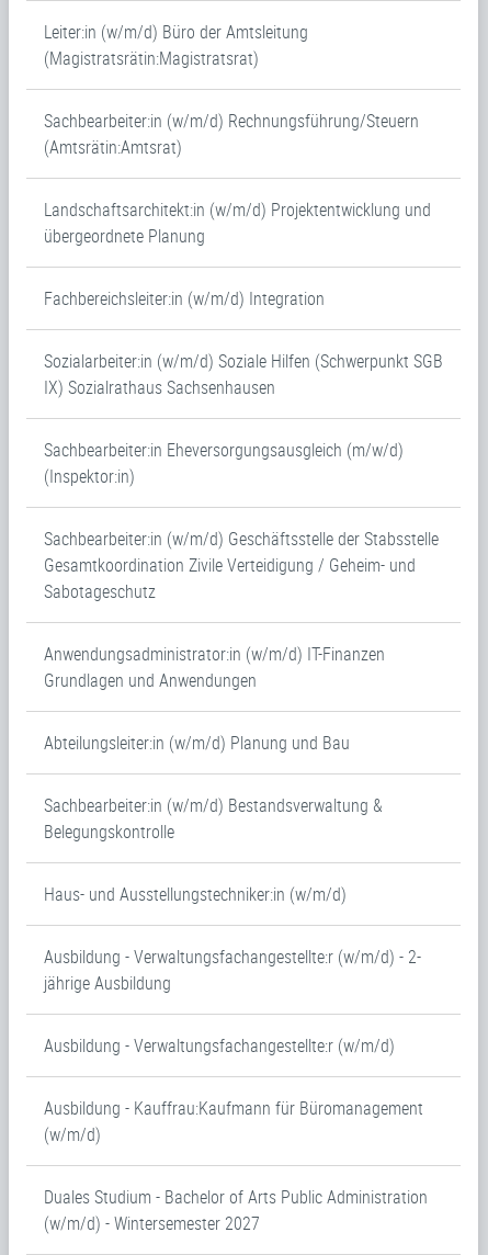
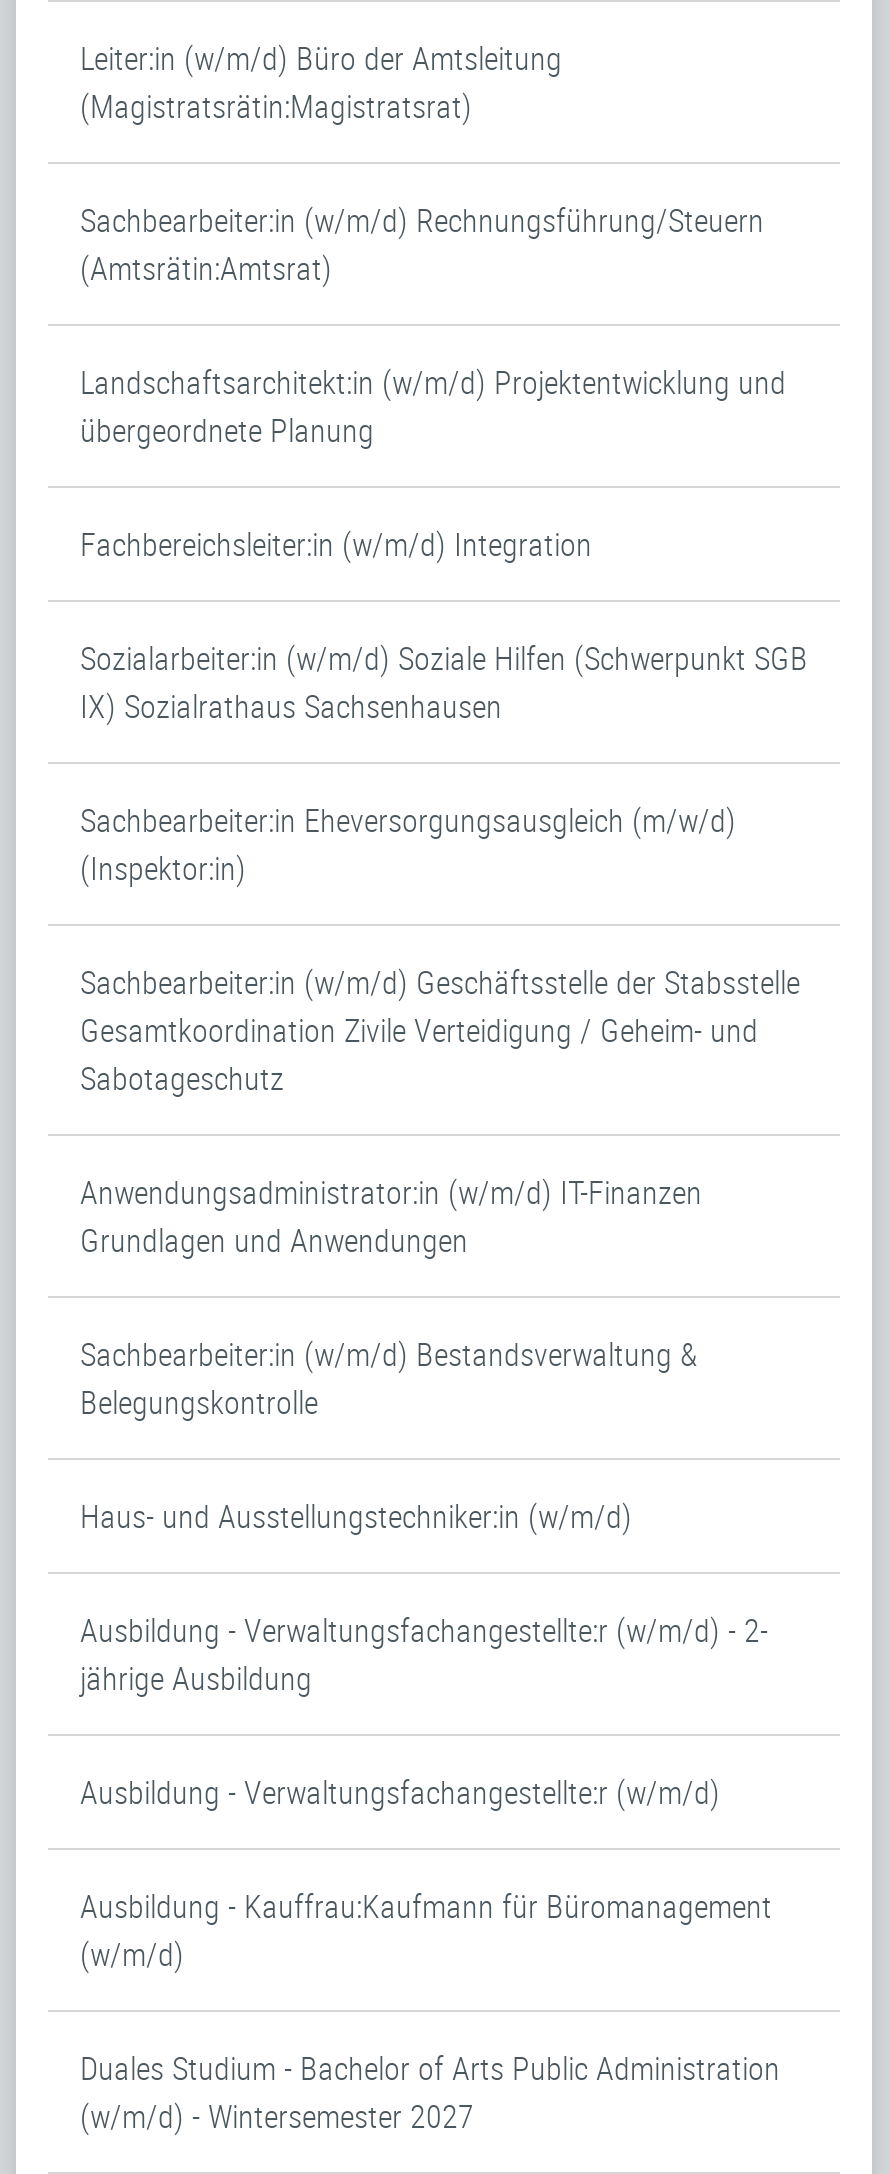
- Abteilungsleiter:in (w/m/d) Planung und Bau
